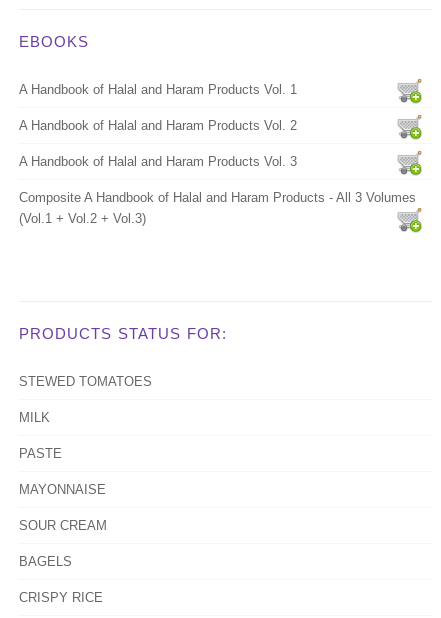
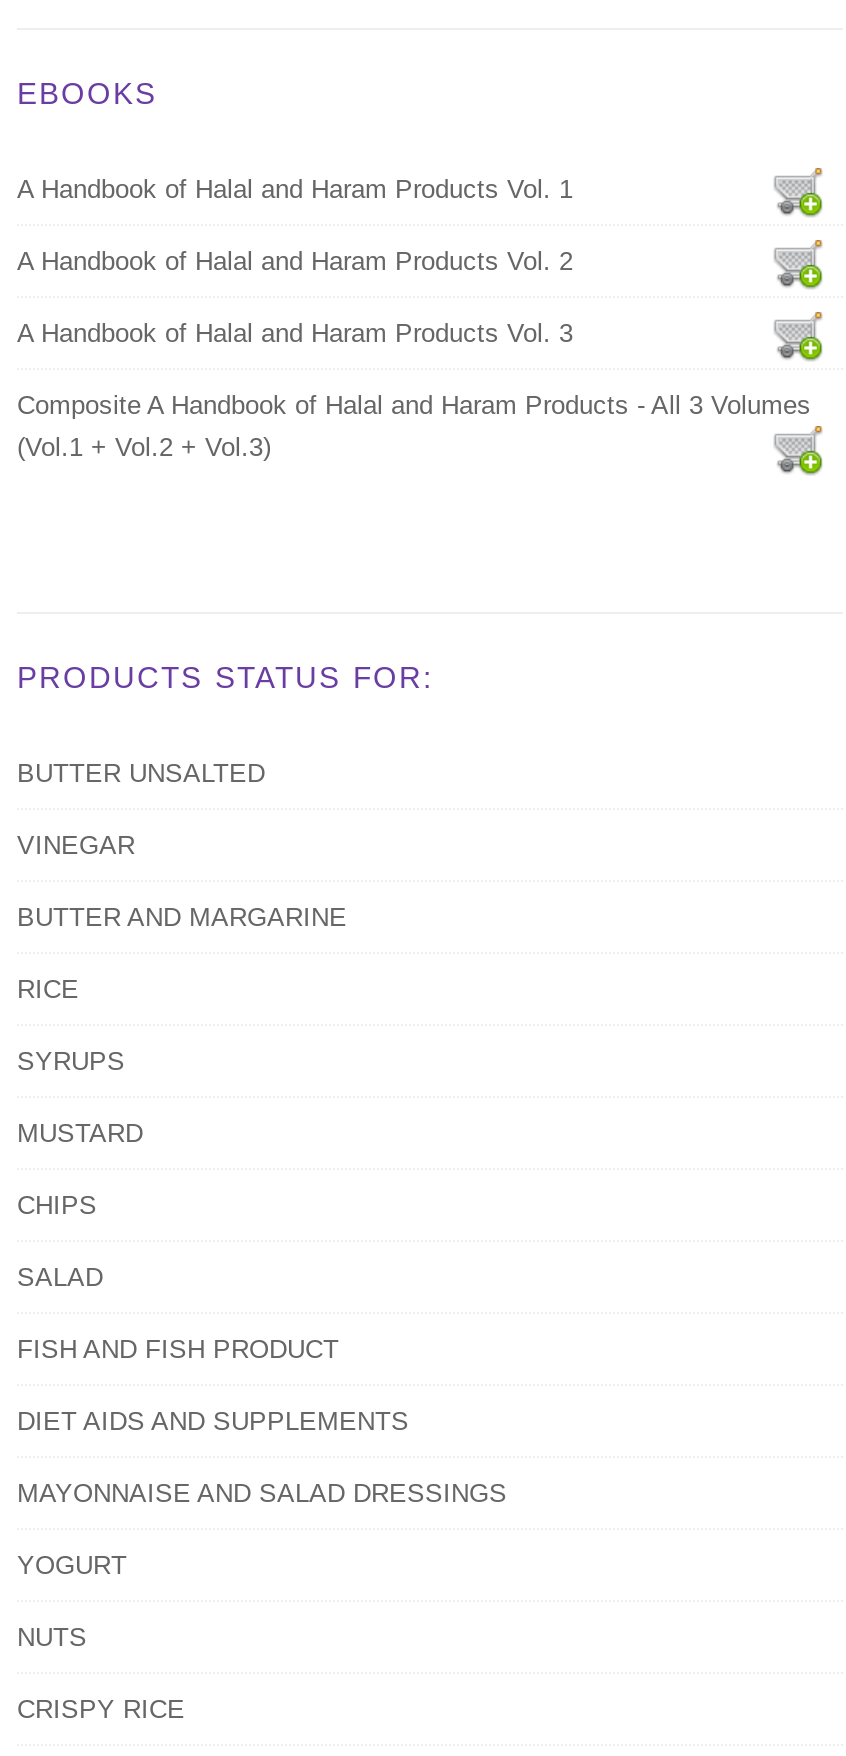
- STEWED TOMATOES
- MILK
- PASTE
- MAYONNAISE
- SOUR CREAM
- BAGELS
+ BUTTER UNSALTED
+ VINEGAR
+ BUTTER AND MARGARINE
+ RICE
+ SYRUPS
+ MUSTARD
+ CHIPS
+ SALAD
+ FISH AND FISH PRODUCT
+ DIET AIDS AND SUPPLEMENTS
+ MAYONNAISE AND SALAD DRESSINGS
+ YOGURT
+ NUTS
